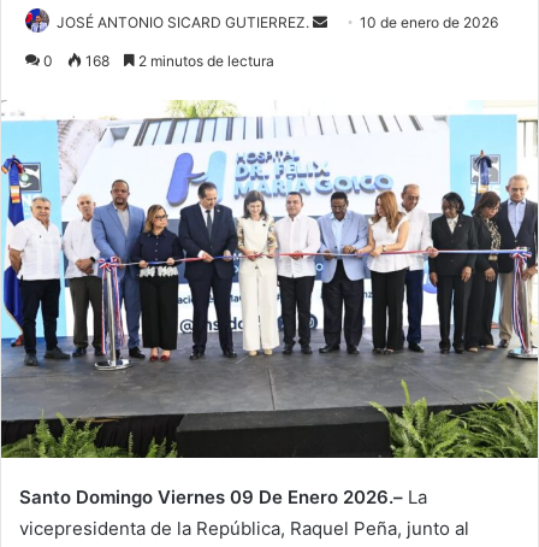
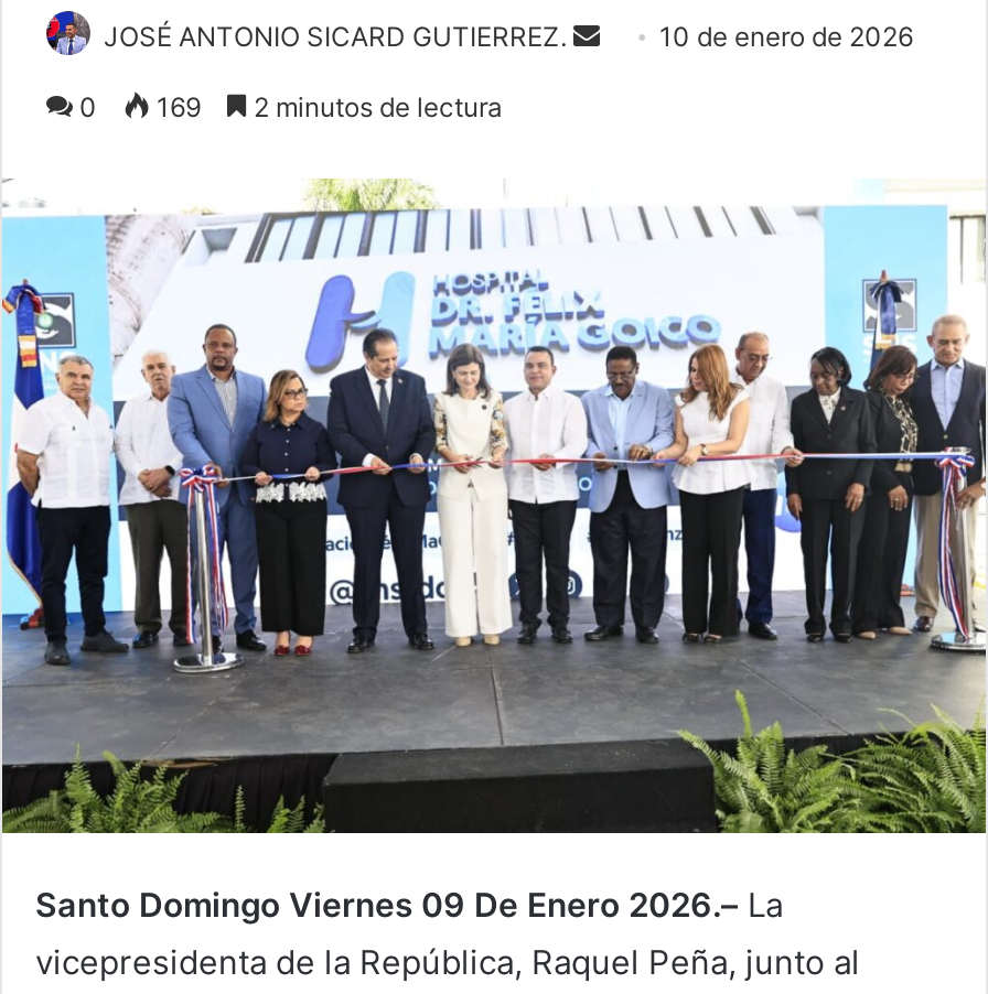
- 0 168 2 minutos de lectura
+ 0 169 2 minutos de lectura
